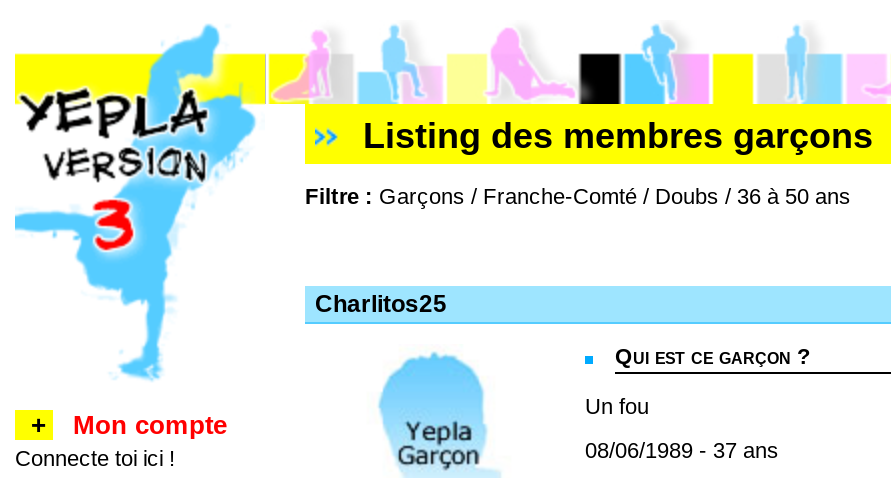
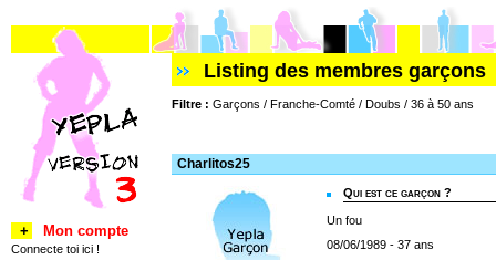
- [image]
+ [image]
